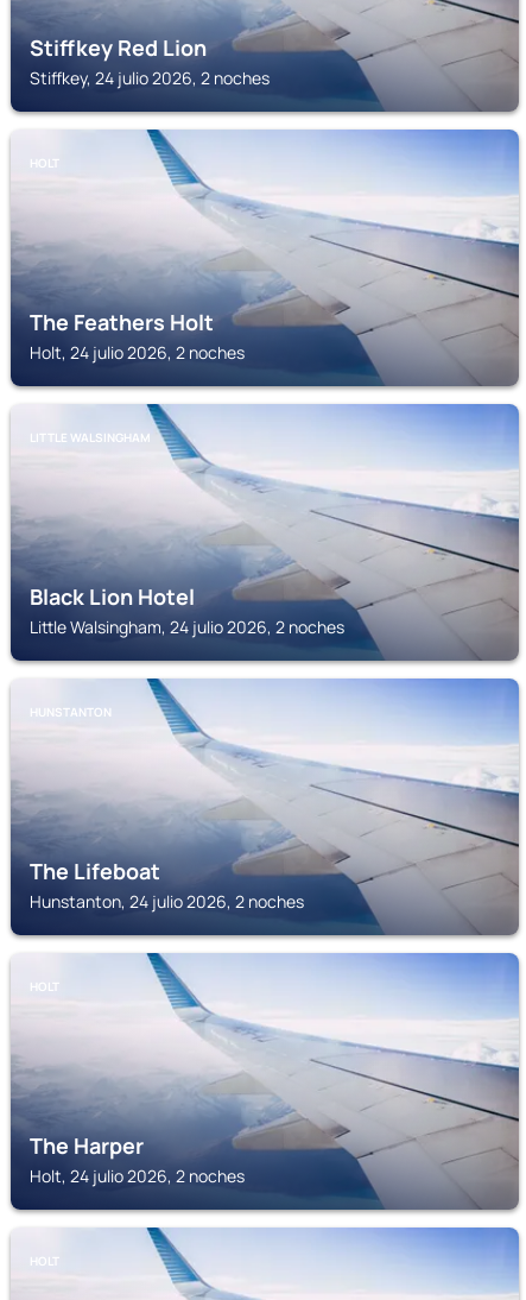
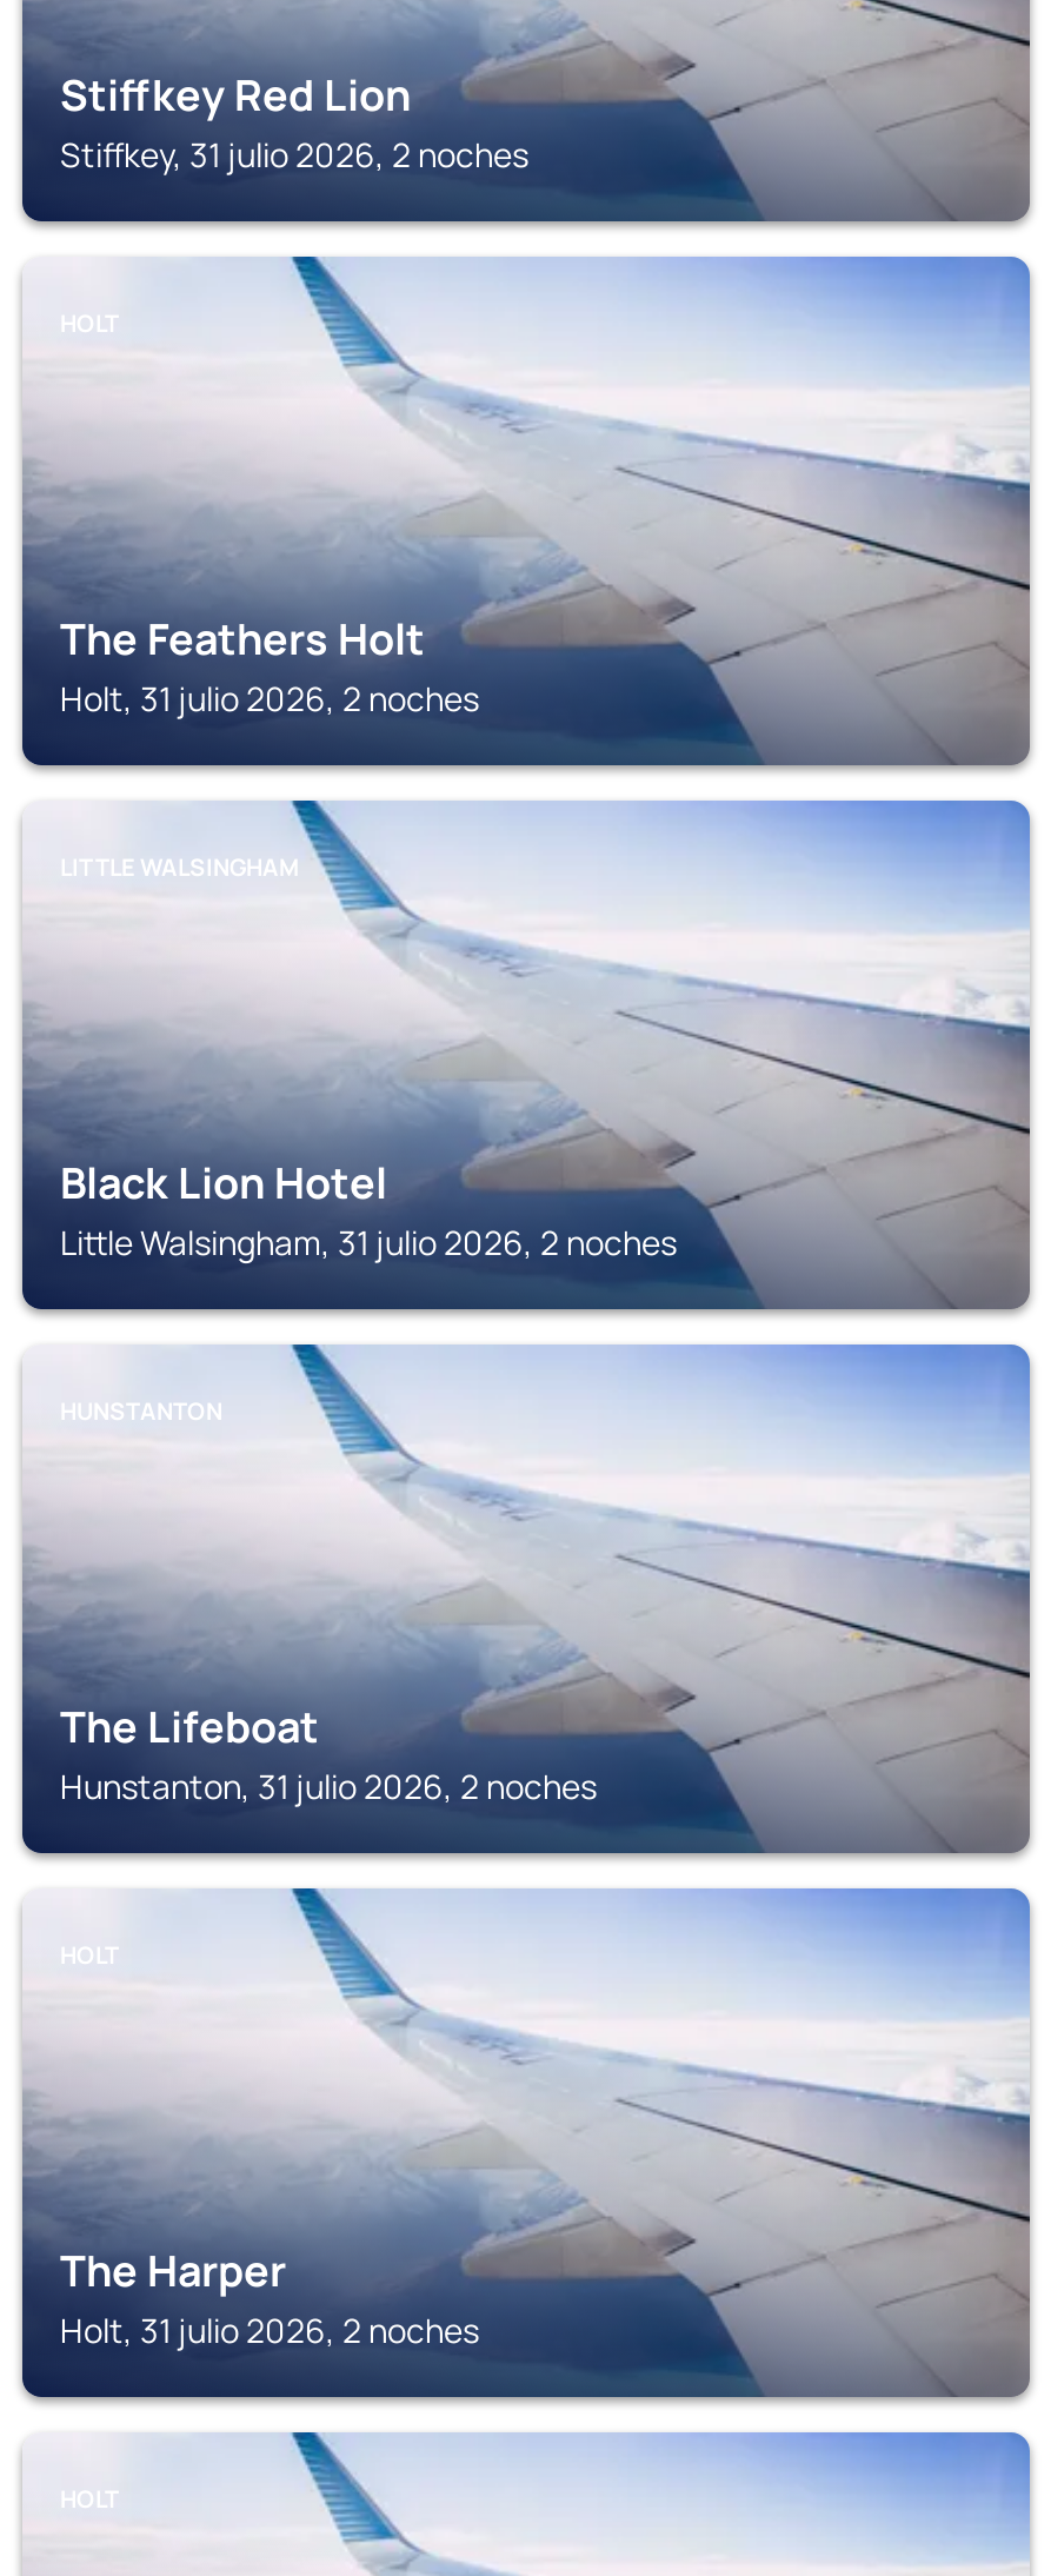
- Stiffkey, 24 julio 2026, 2 noches
+ Stiffkey, 31 julio 2026, 2 noches

- Holt, 24 julio 2026, 2 noches
+ Holt, 31 julio 2026, 2 noches

- Little Walsingham, 24 julio 2026, 2 noches
+ Little Walsingham, 31 julio 2026, 2 noches

- Hunstanton, 24 julio 2026, 2 noches
+ Hunstanton, 31 julio 2026, 2 noches

- Holt, 24 julio 2026, 2 noches
+ Holt, 31 julio 2026, 2 noches
